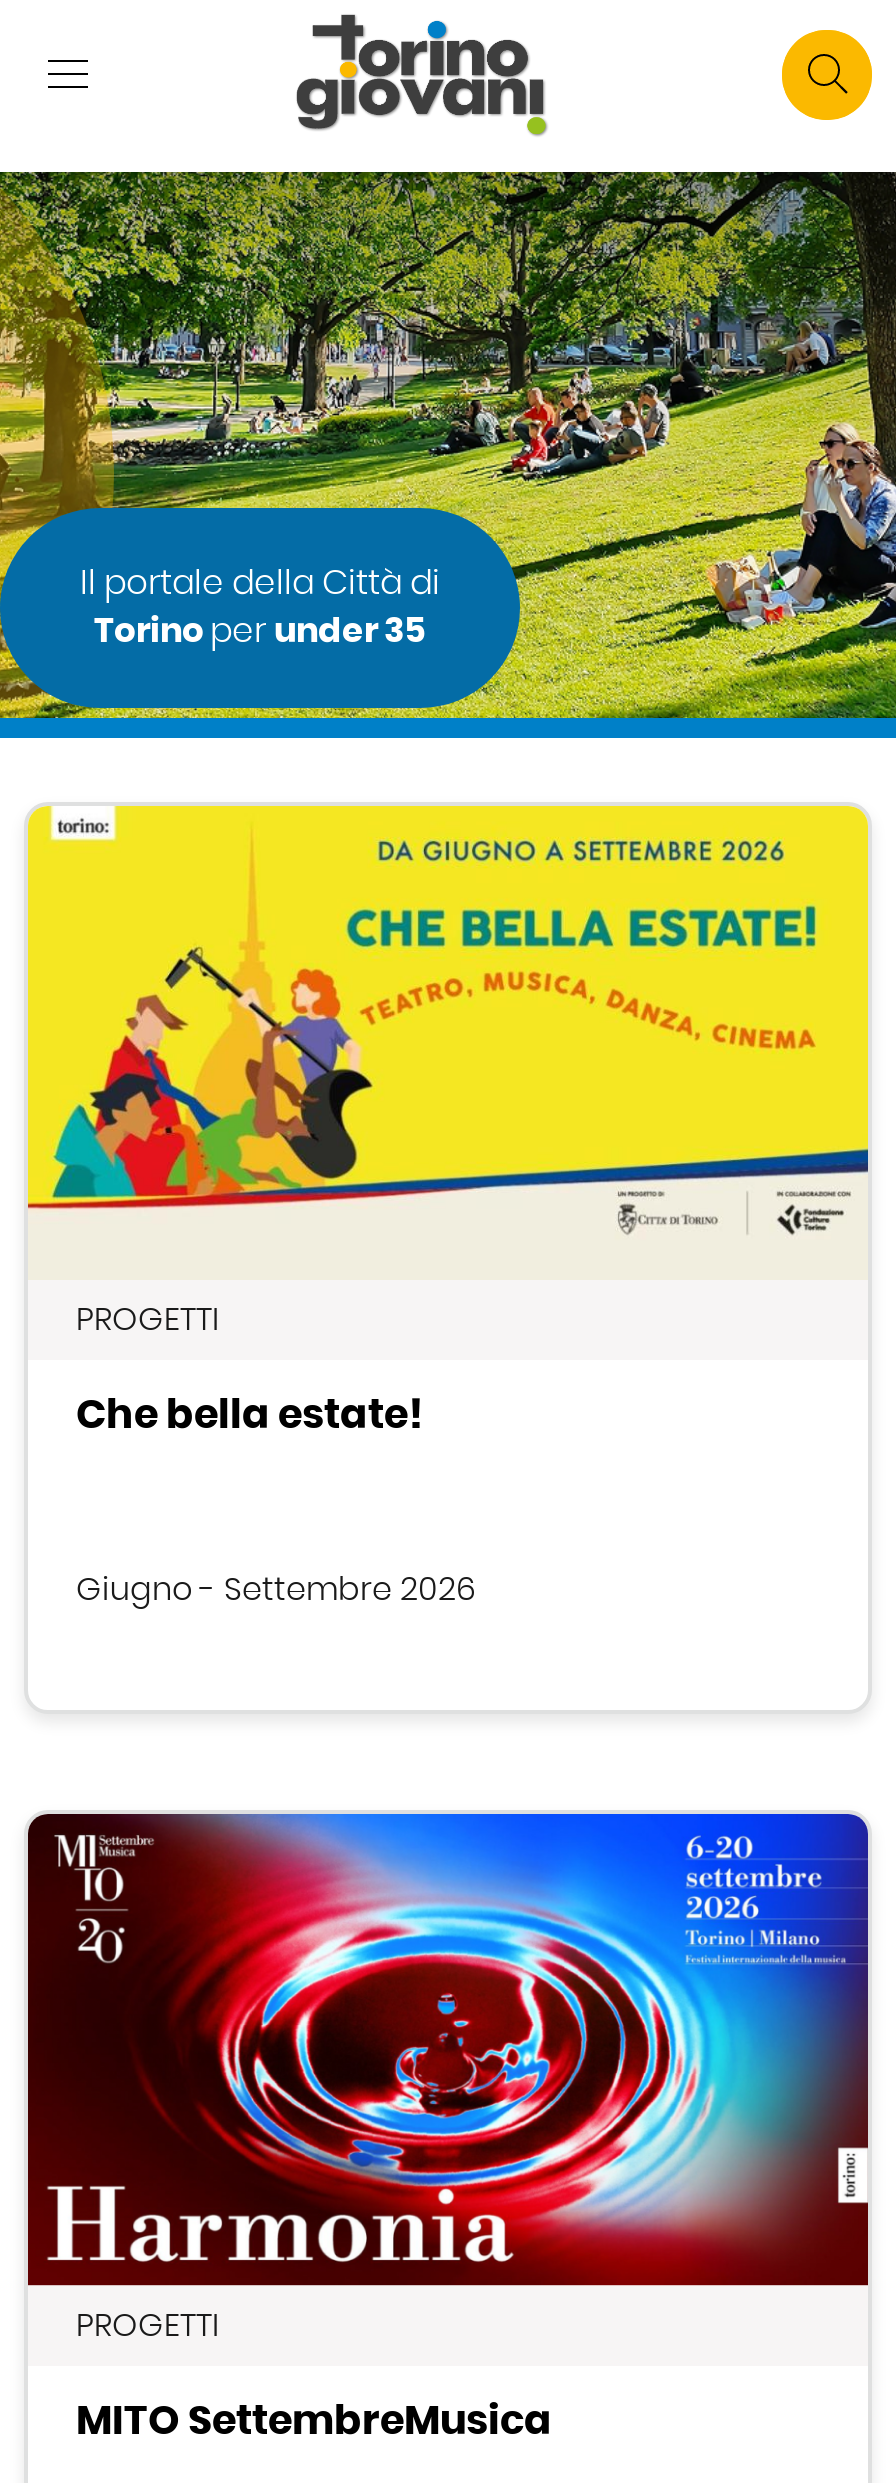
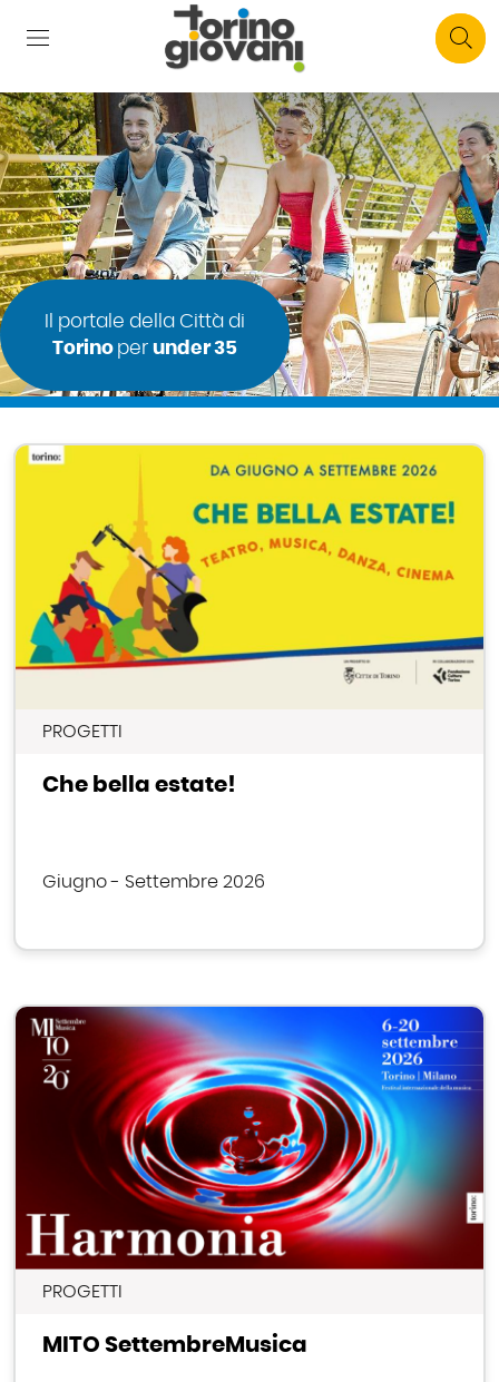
- [image]
+ [image]
